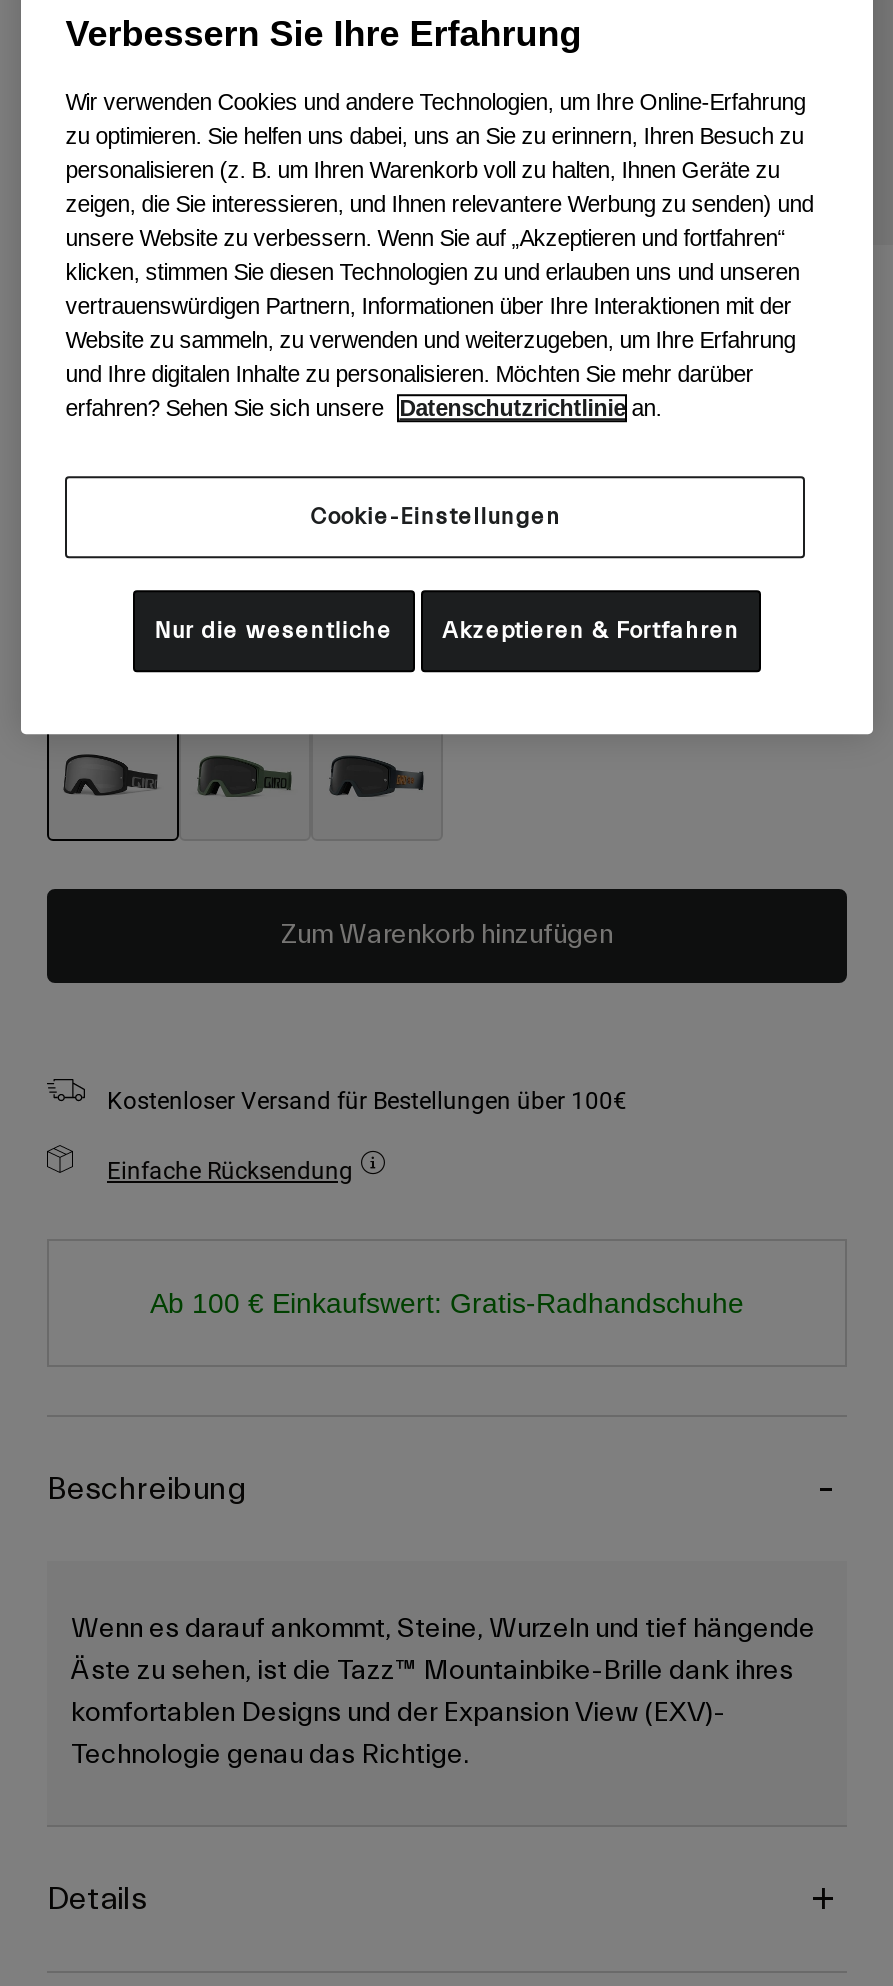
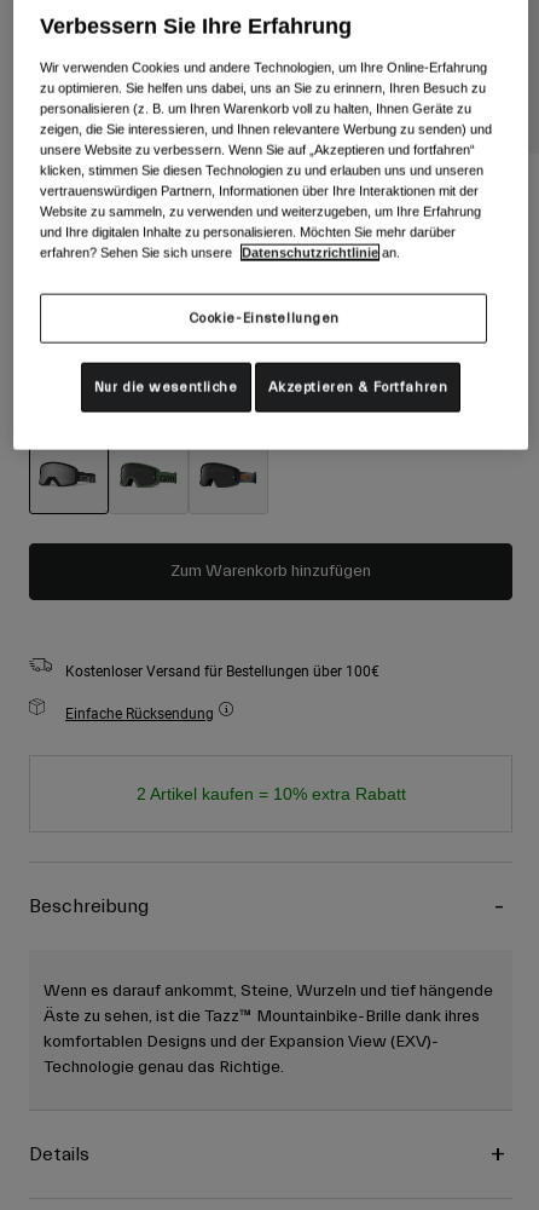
- Ab 100 € Einkaufswert: Gratis-Radhandschuhe
+ 2 Artikel kaufen = 10% extra Rabatt
